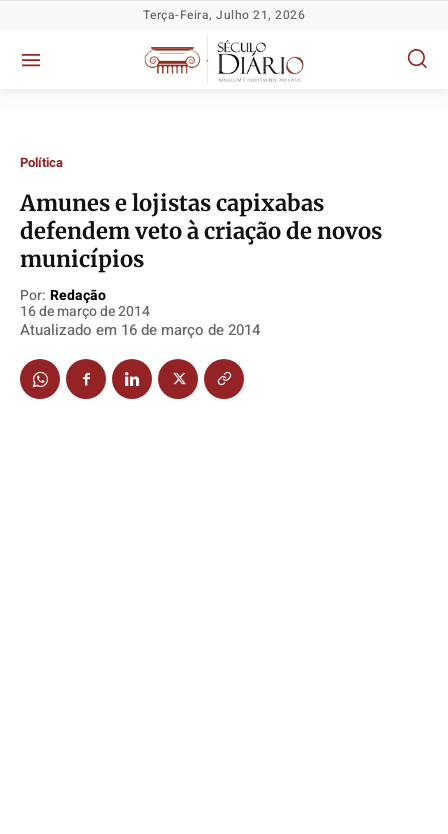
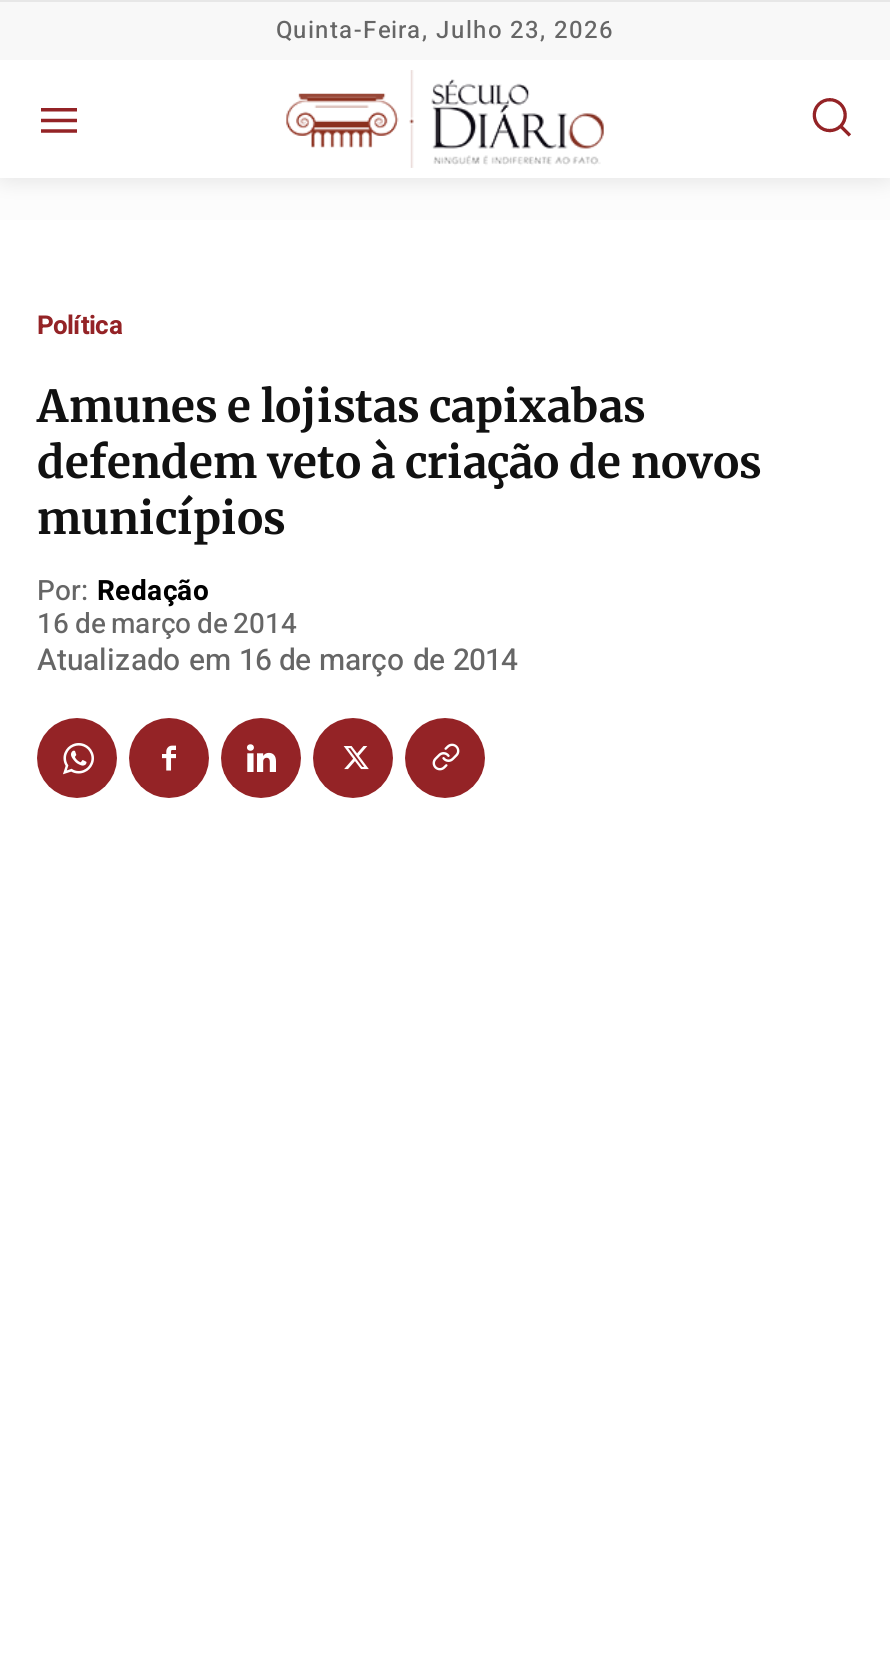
- Terça-Feira, Julho 21, 2026
+ Quinta-Feira, Julho 23, 2026
